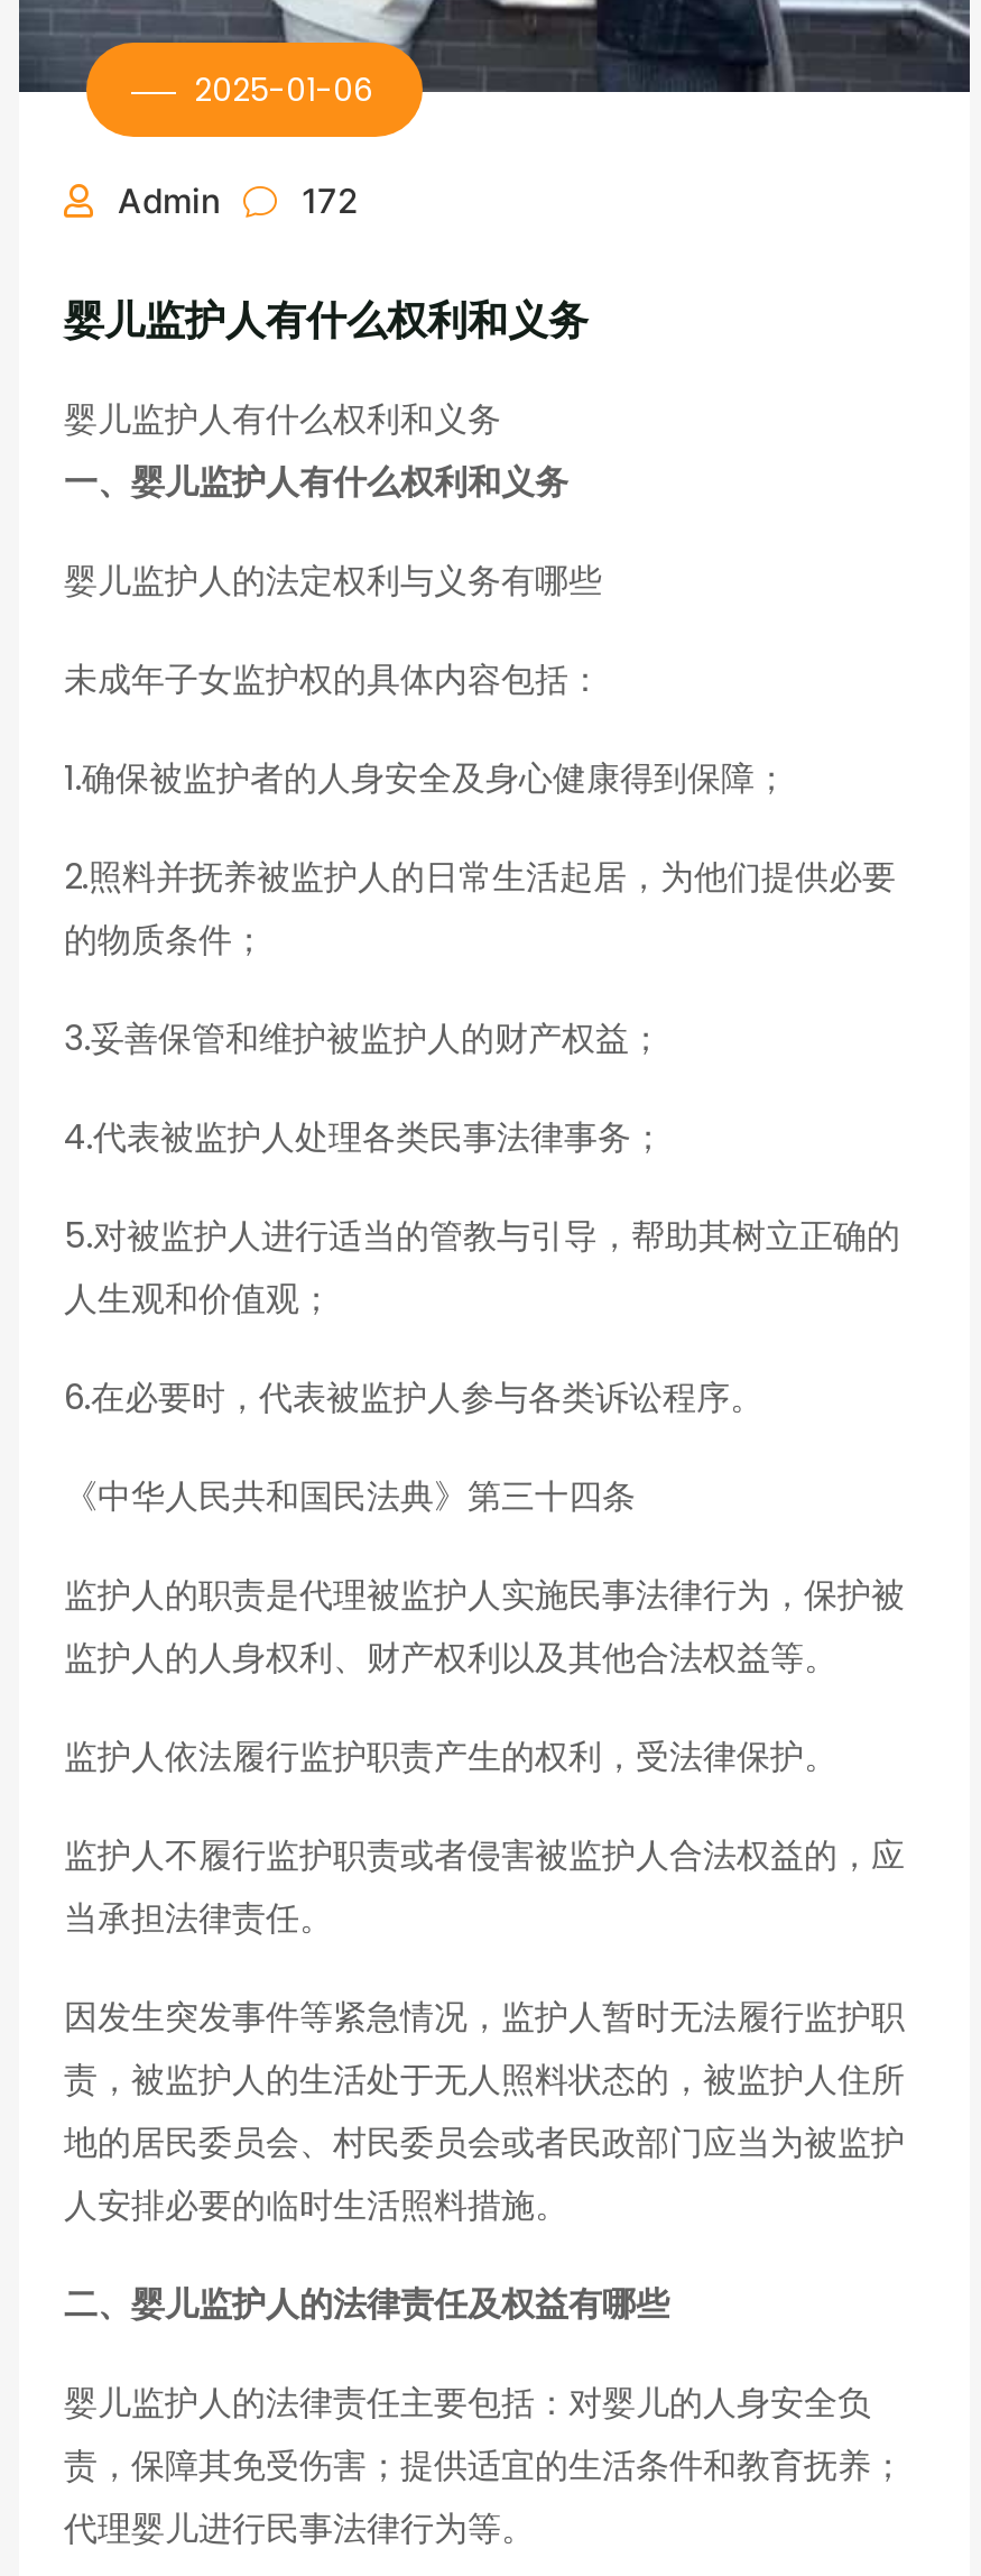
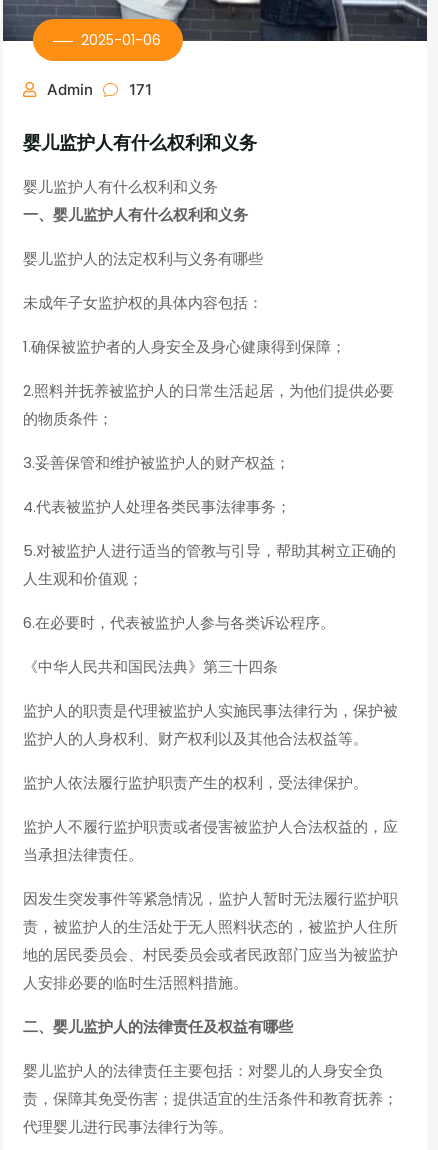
- Admin 172
+ Admin 171
